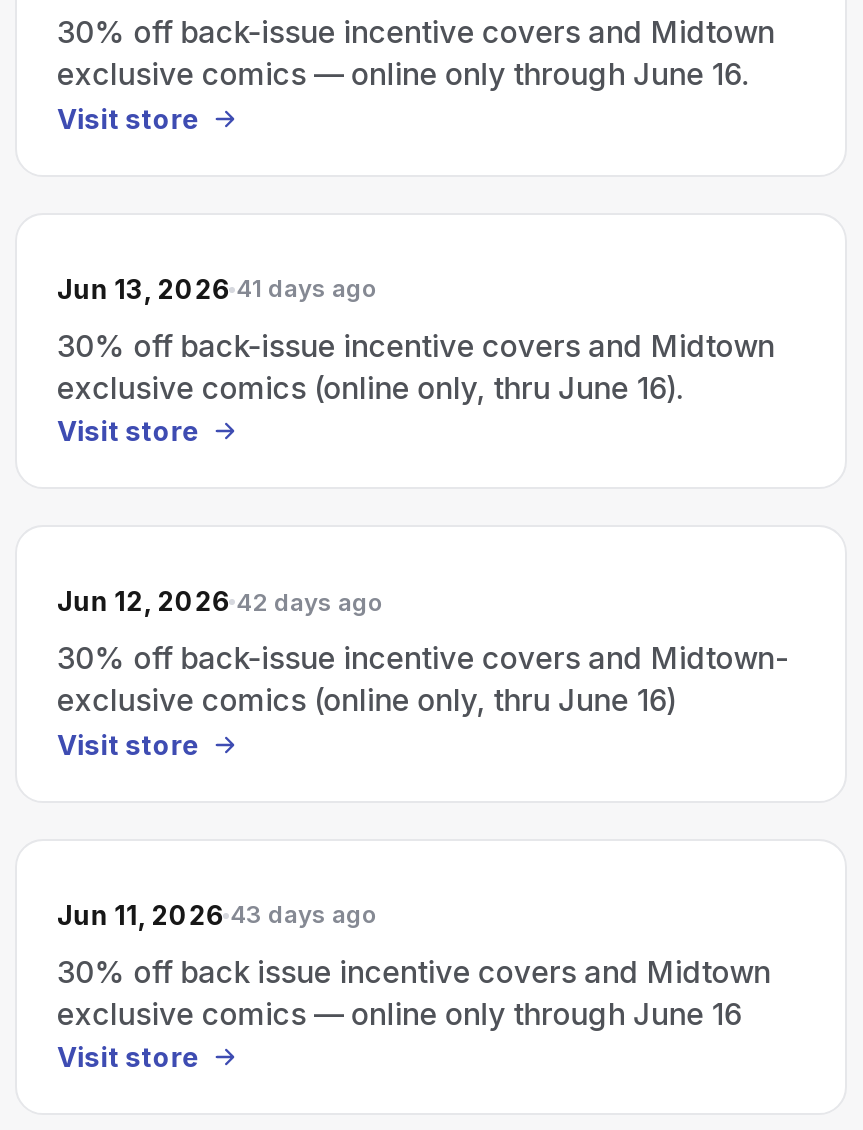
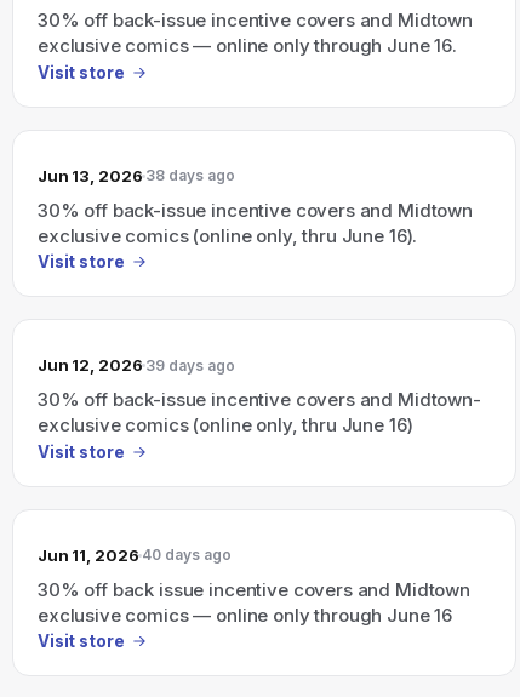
- Jun 13, 2026 41 days ago
+ Jun 13, 2026 38 days ago

- Jun 12, 2026 42 days ago
+ Jun 12, 2026 39 days ago

- Jun 11, 2026 43 days ago
+ Jun 11, 2026 40 days ago
